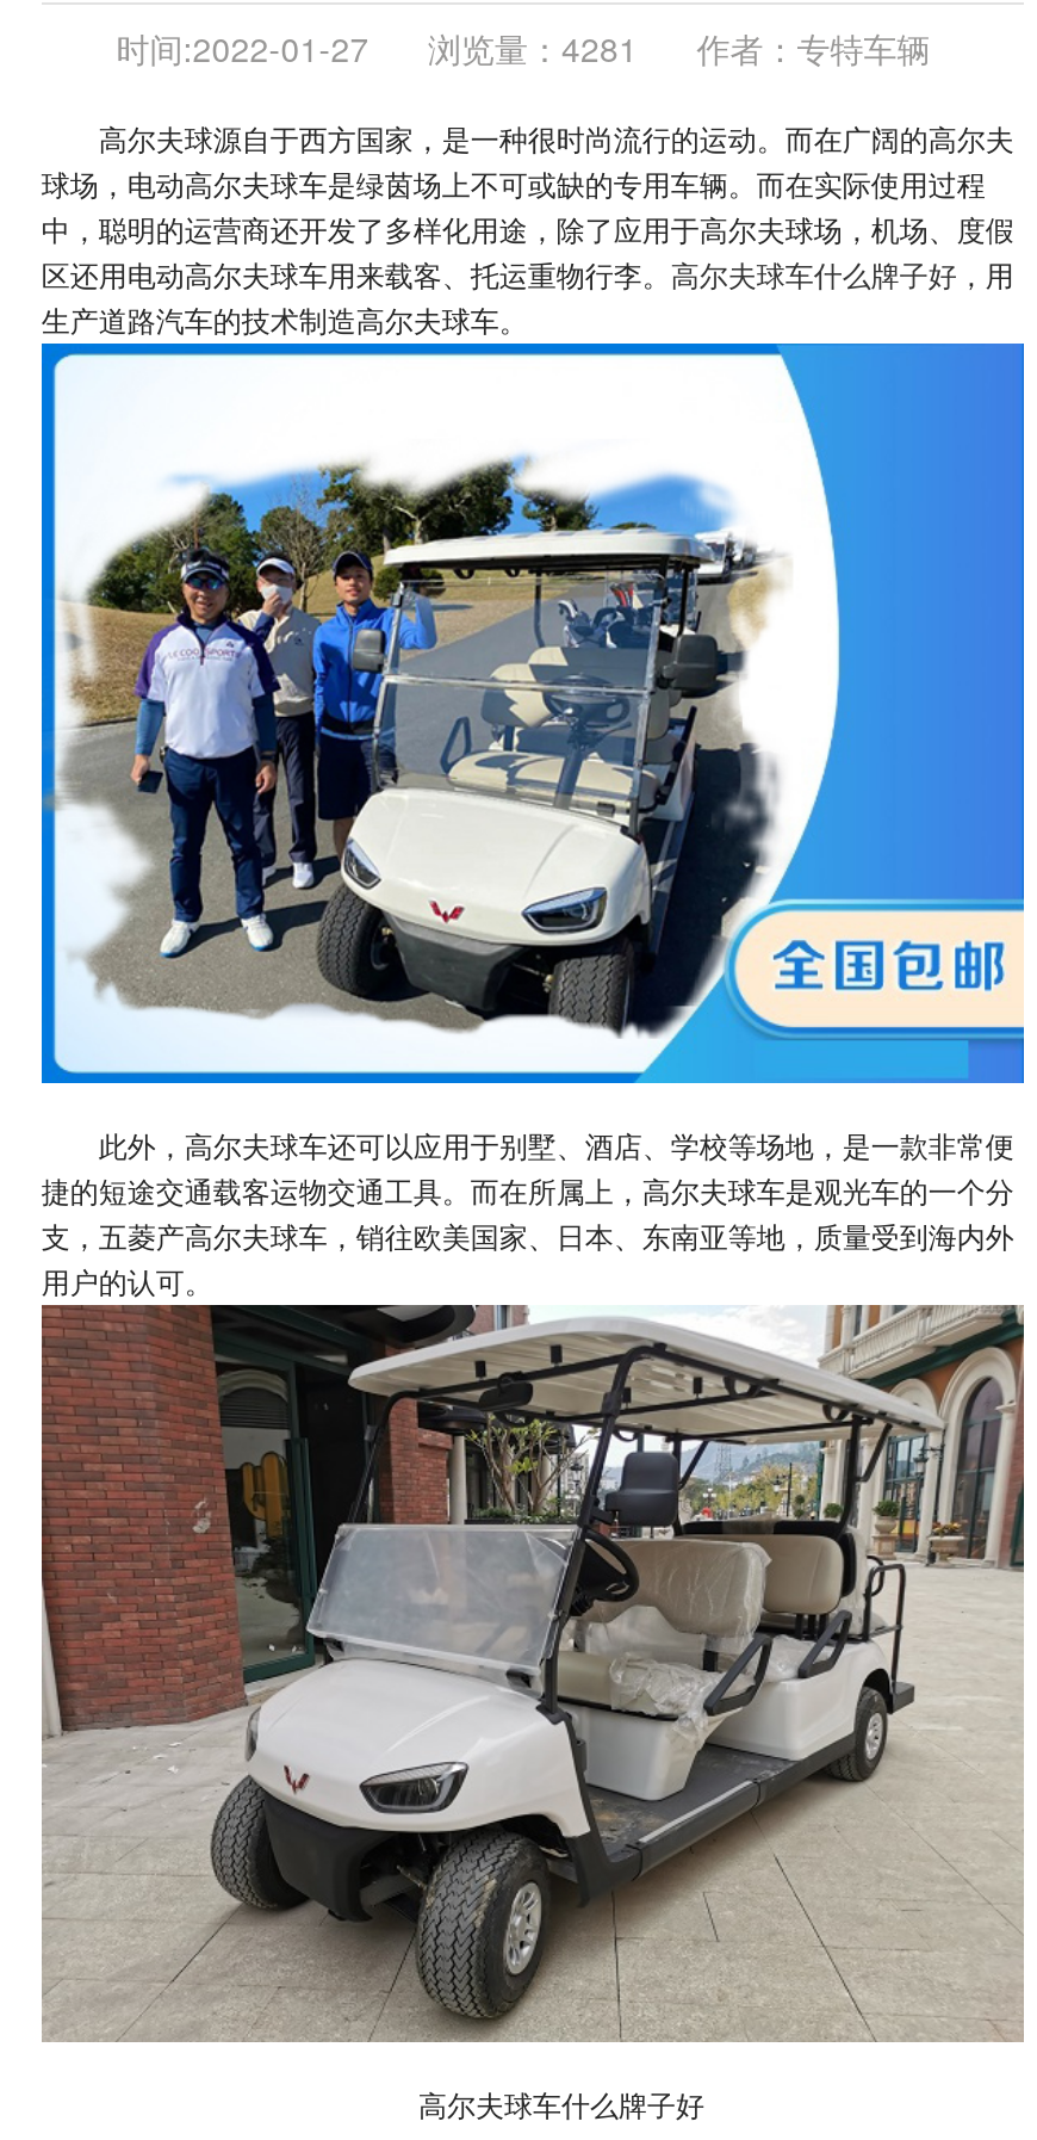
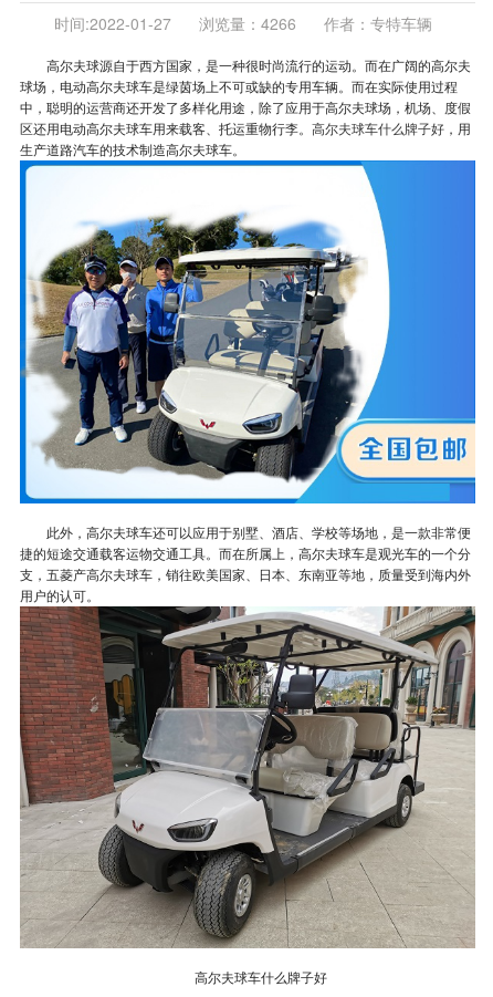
- 时间:2022-01-27 浏览量：4281 作者：专特车辆
+ 时间:2022-01-27 浏览量：4266 作者：专特车辆
